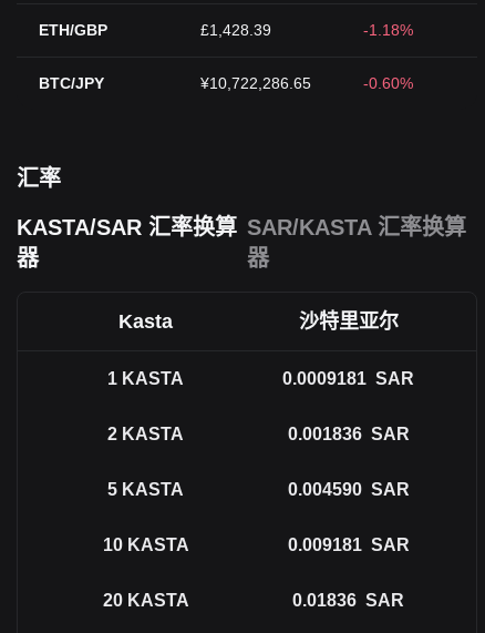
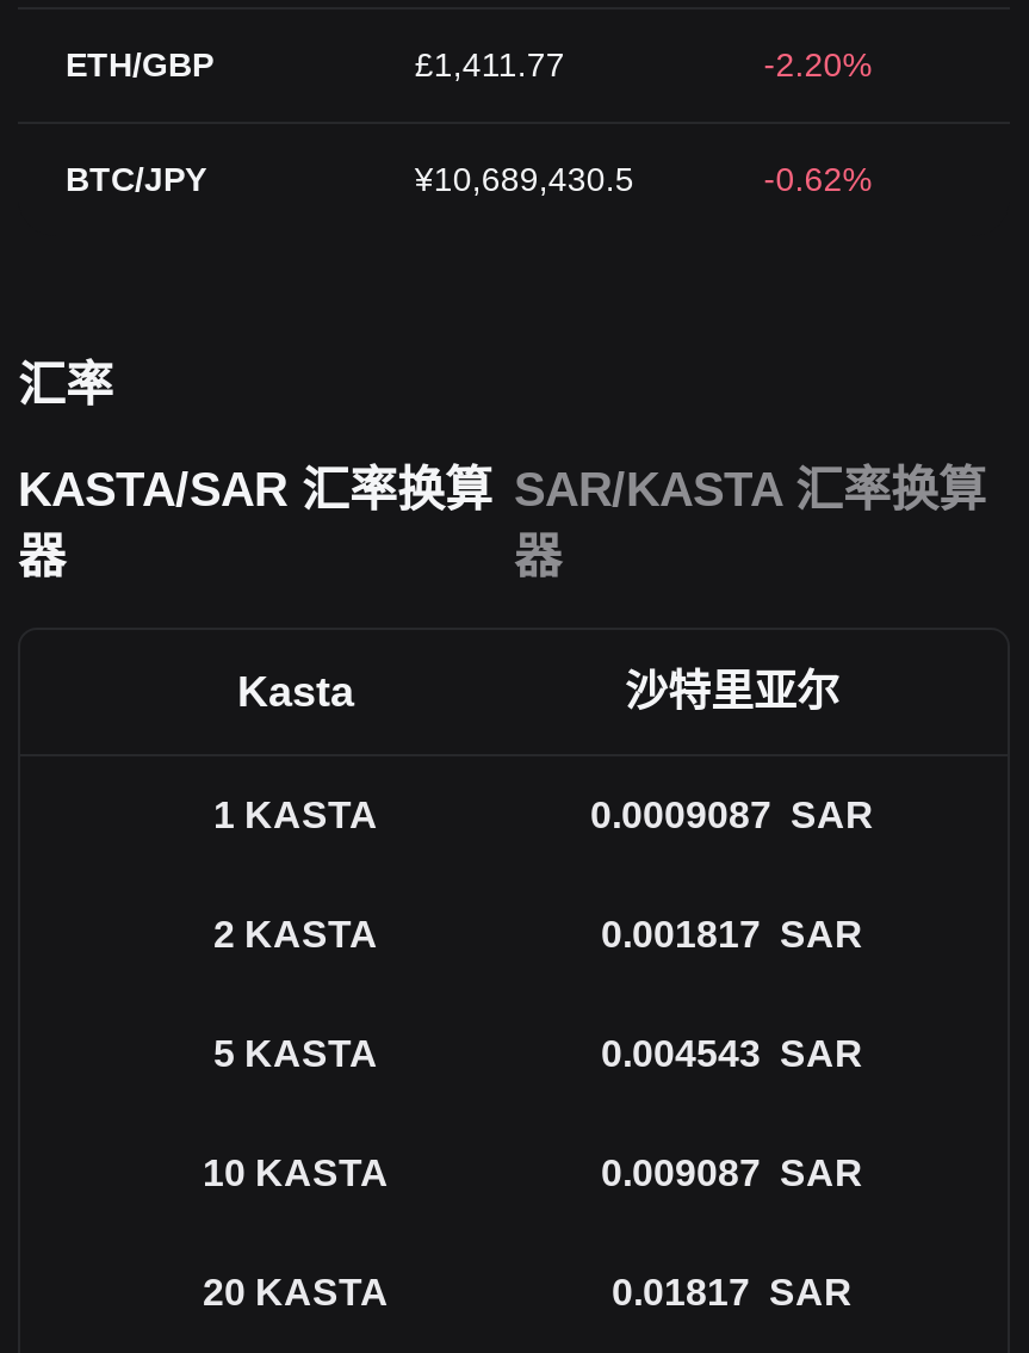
- £1,428.39
+ £1,411.77

- -1.18%
+ -2.20%

- ¥10,722,286.65
+ ¥10,689,430.5

- -0.60%
+ -0.62%

- 0.0009181 SAR
+ 0.0009087 SAR

- 0.001836 SAR
+ 0.001817 SAR

- 0.004590 SAR
+ 0.004543 SAR

- 0.009181 SAR
+ 0.009087 SAR

- 0.01836 SAR
+ 0.01817 SAR
